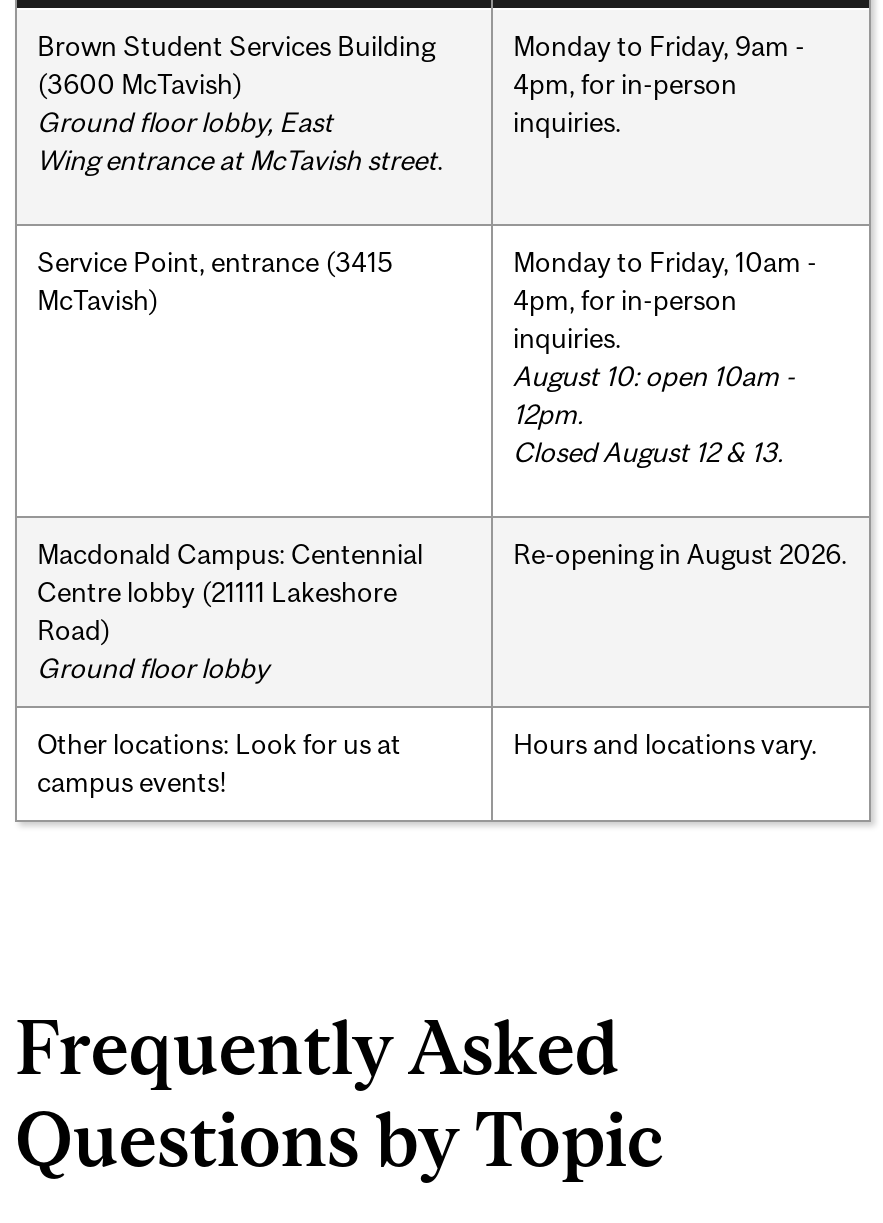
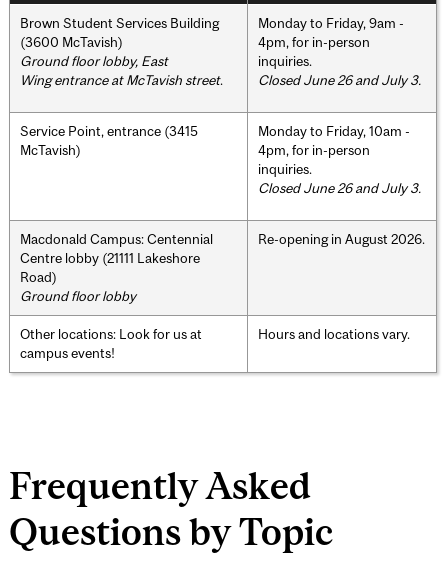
+ Closed June 26 and July 3.

- August 10: open 10am -
- 12pm.
- Closed August 12 & 13.
+ Closed June 26 and July 3.
